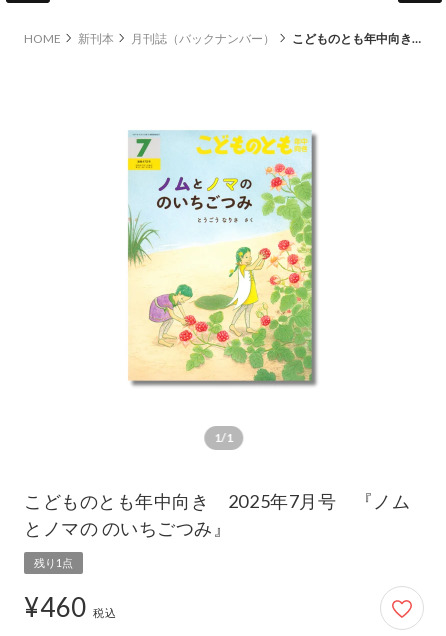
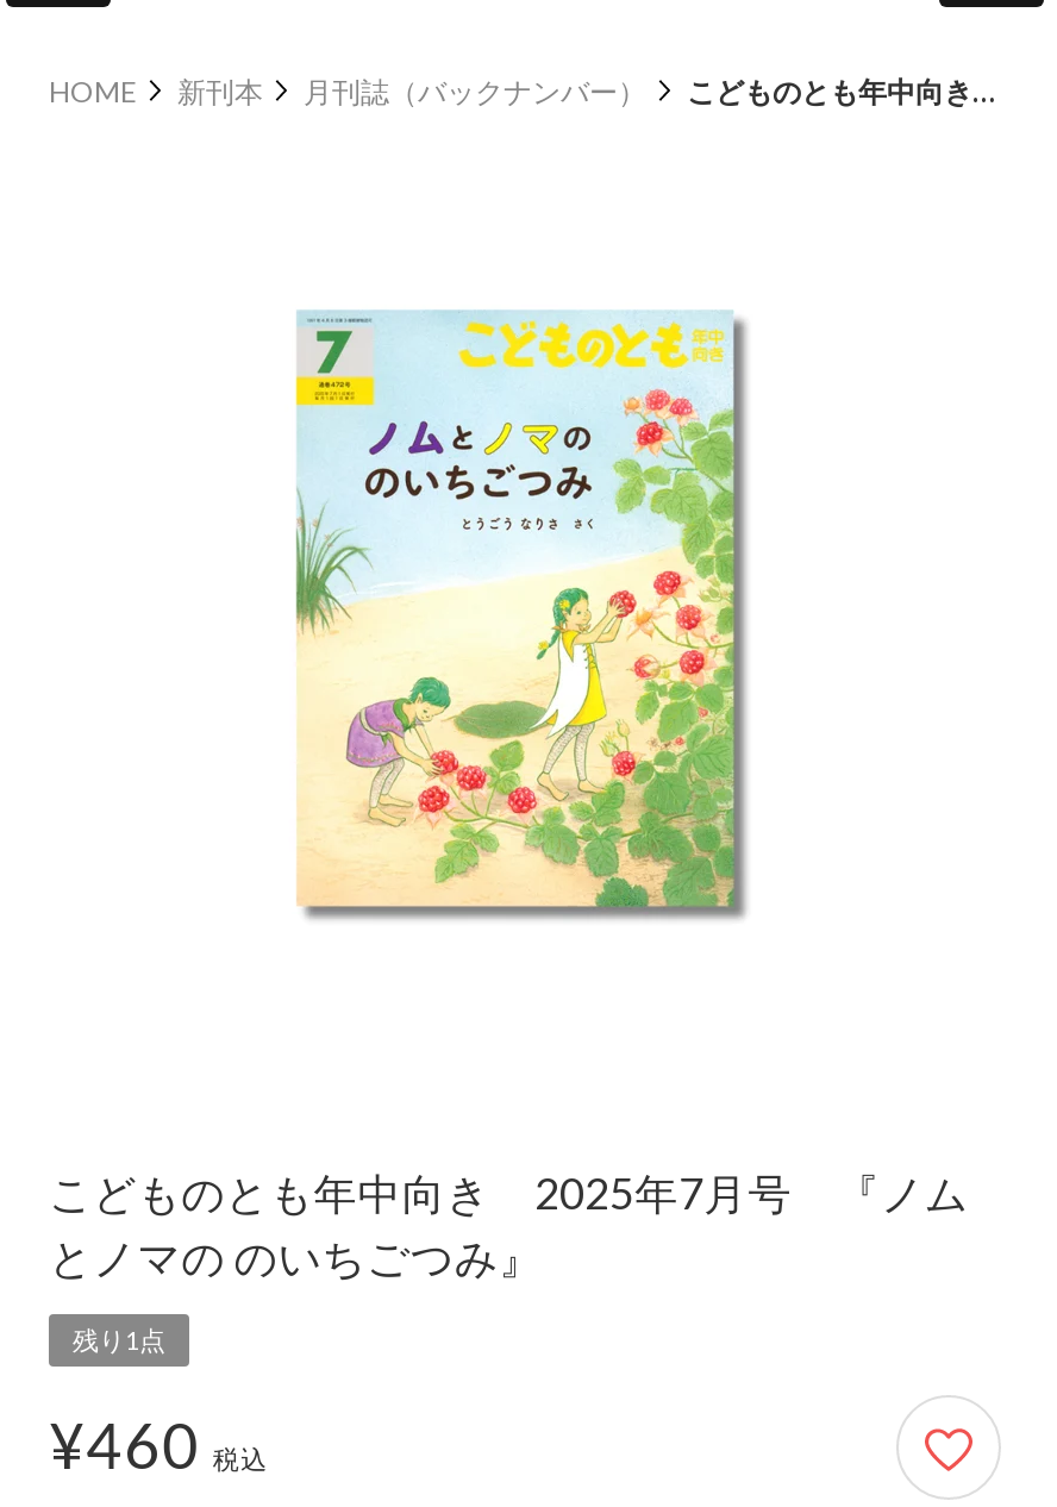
- 1/1
